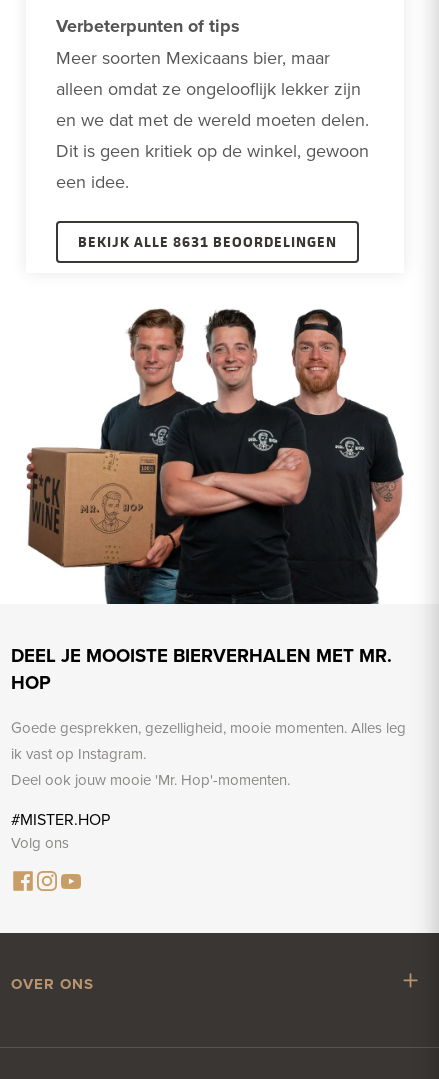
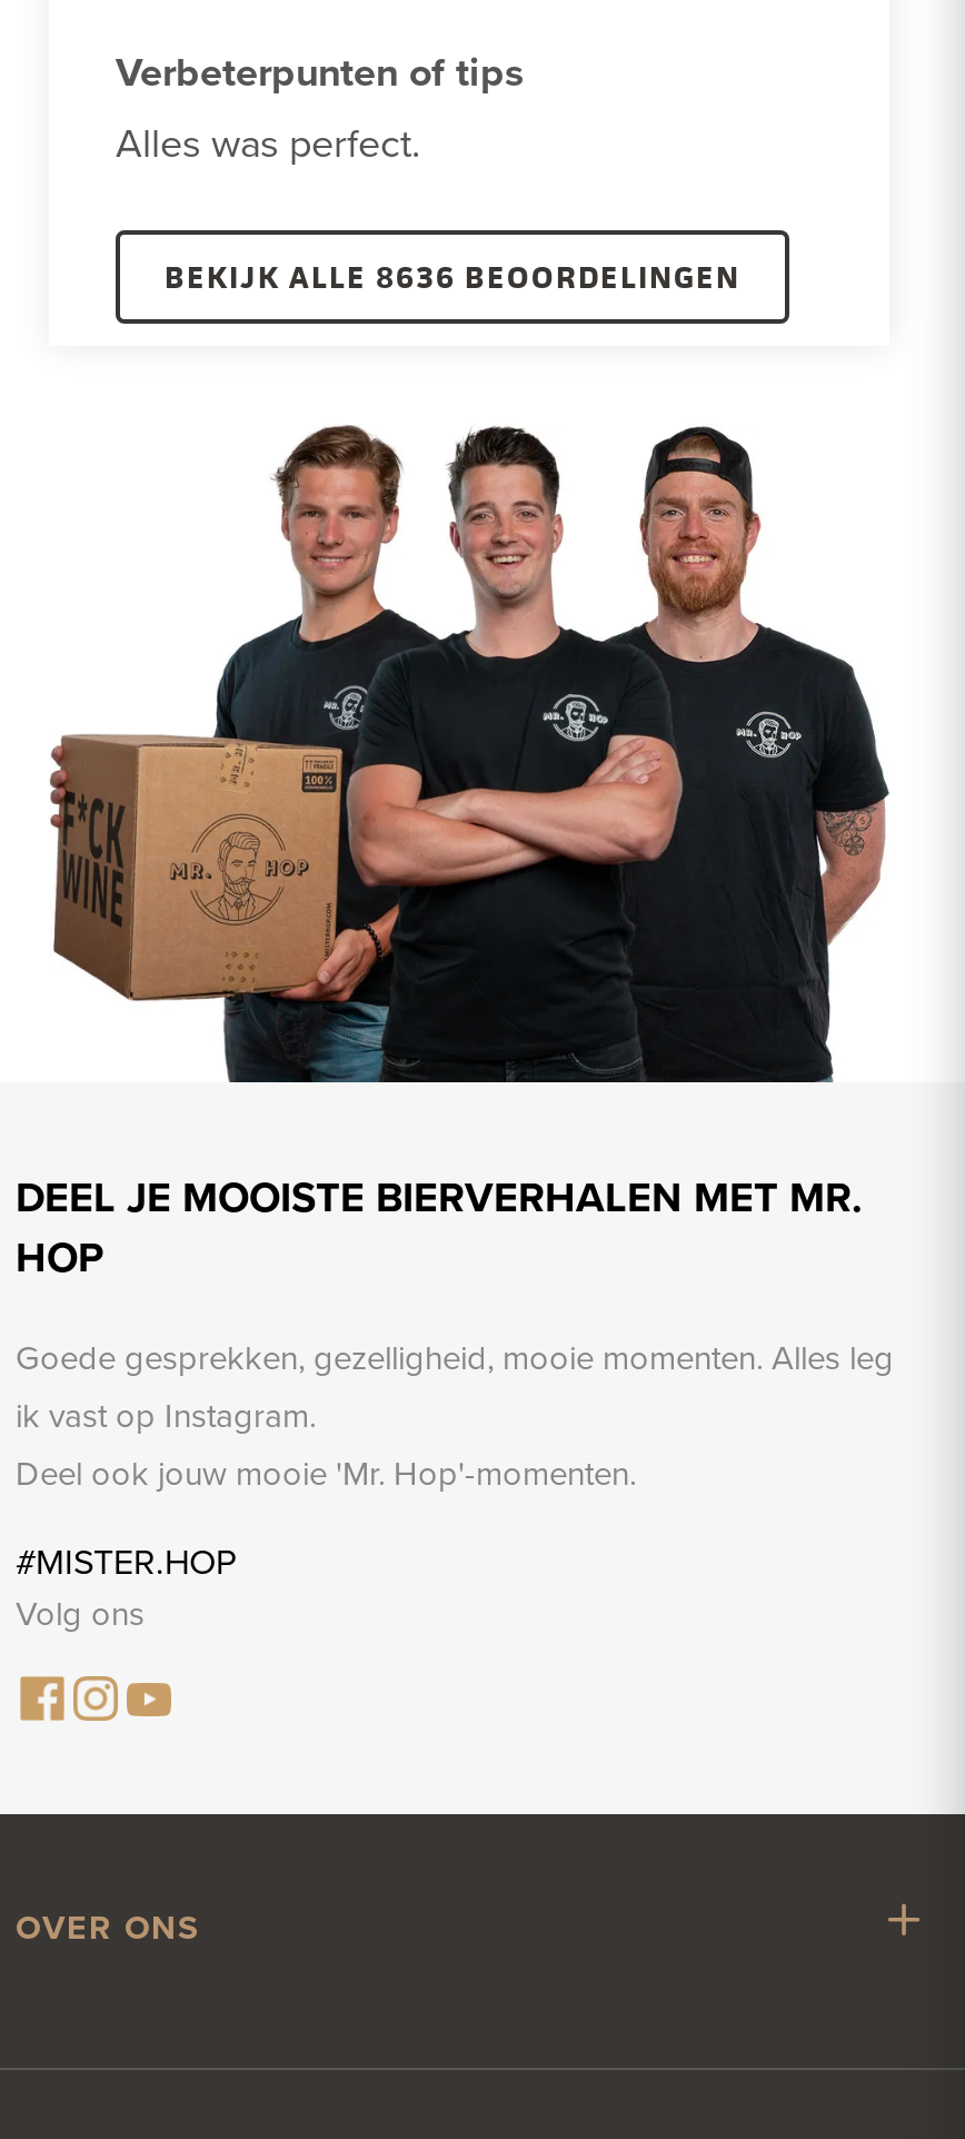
- Meer soorten Mexicaans bier, maar
- alleen omdat ze ongelooflijk lekker zijn
- en we dat met de wereld moeten delen.
- Dit is geen kritiek op de winkel, gewoon
- een idee.
+ Alles was perfect.

- BEKIJK ALLE 8631 BEOORDELINGEN
+ BEKIJK ALLE 8636 BEOORDELINGEN
